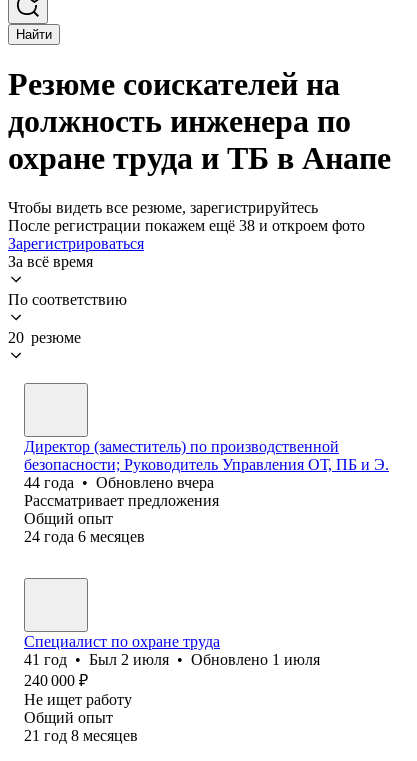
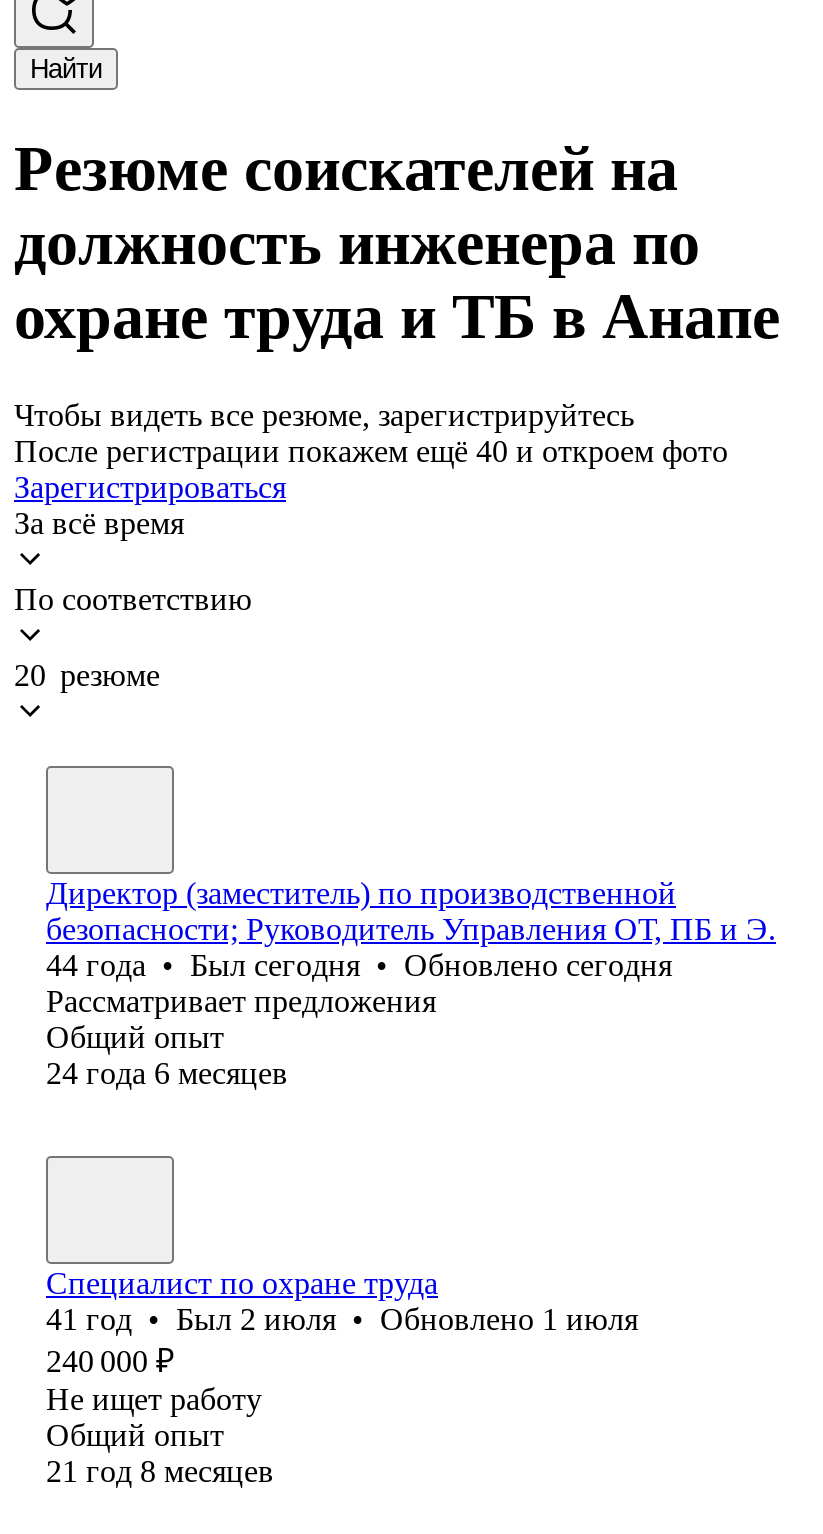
- После регистрации покажем ещё 38 и откроем фото
+ После регистрации покажем ещё 40 и откроем фото

- 44 года • Обновлено вчера
+ 44 года • Был сегодня • Обновлено сегодня
